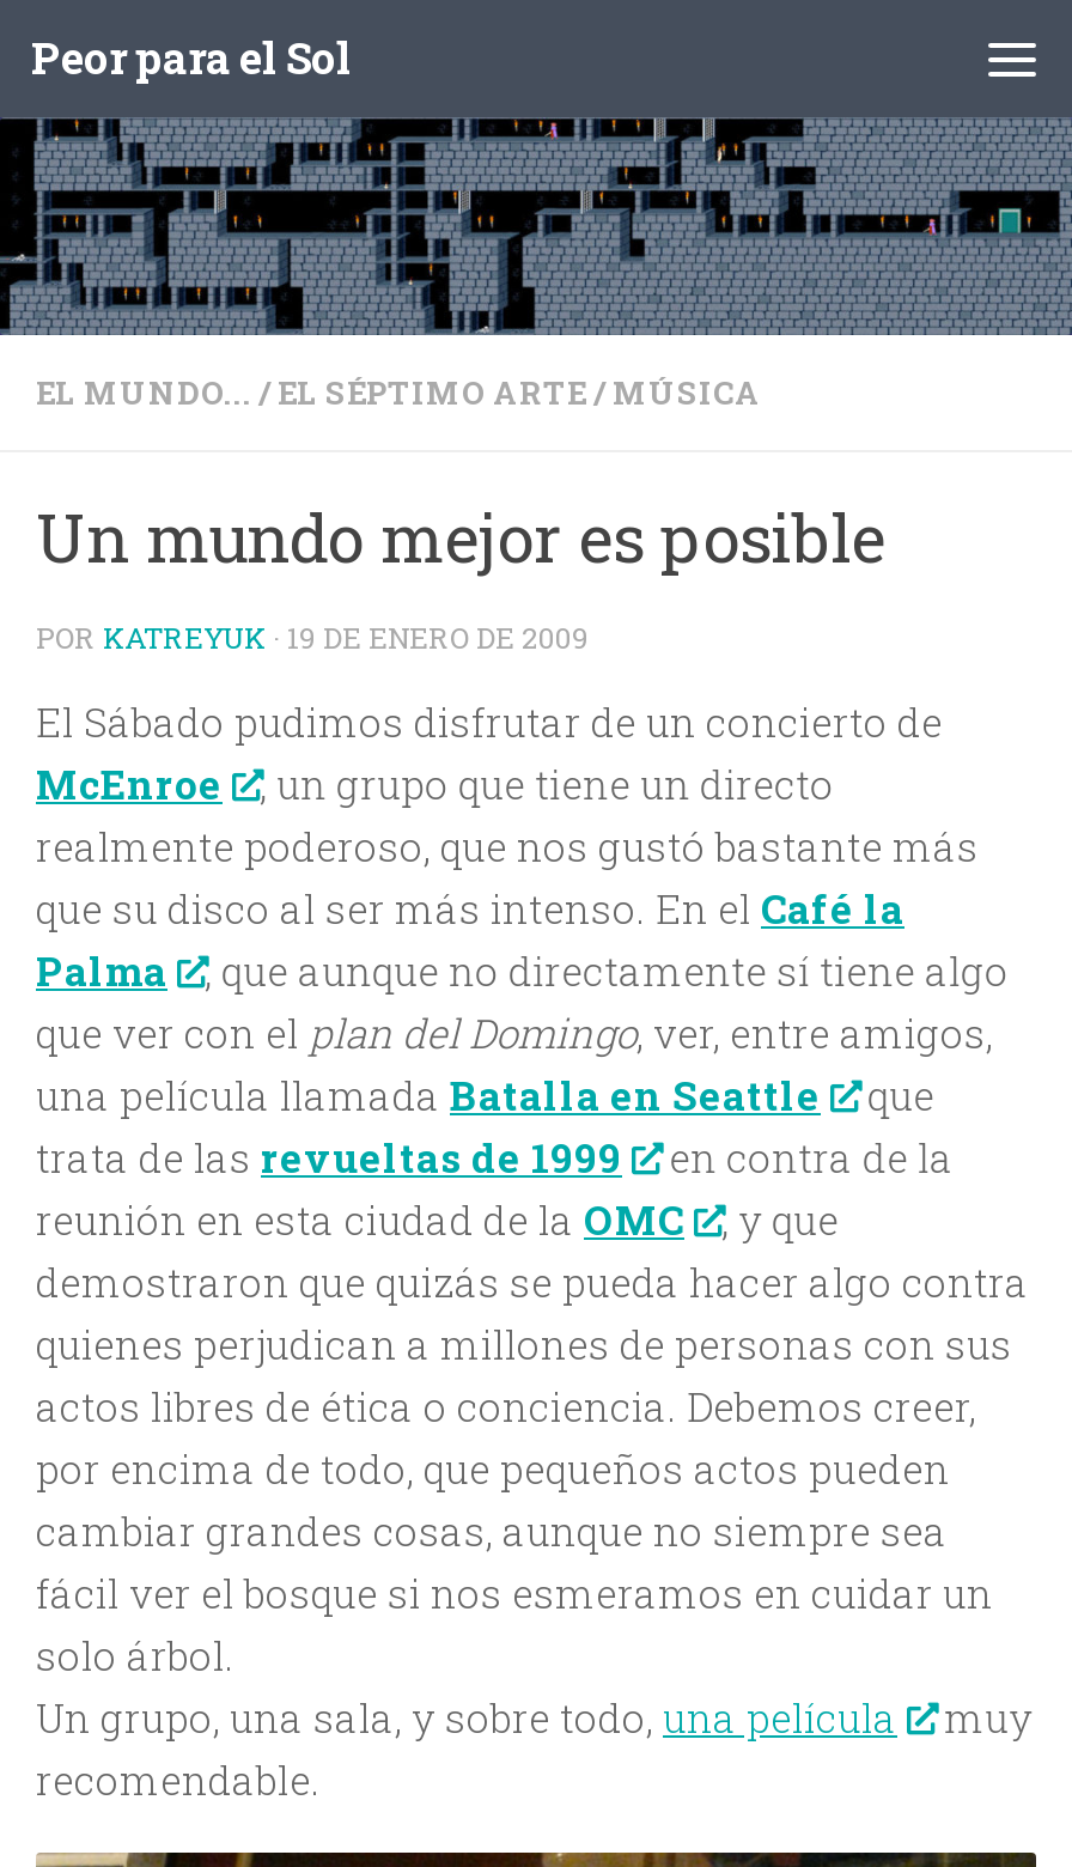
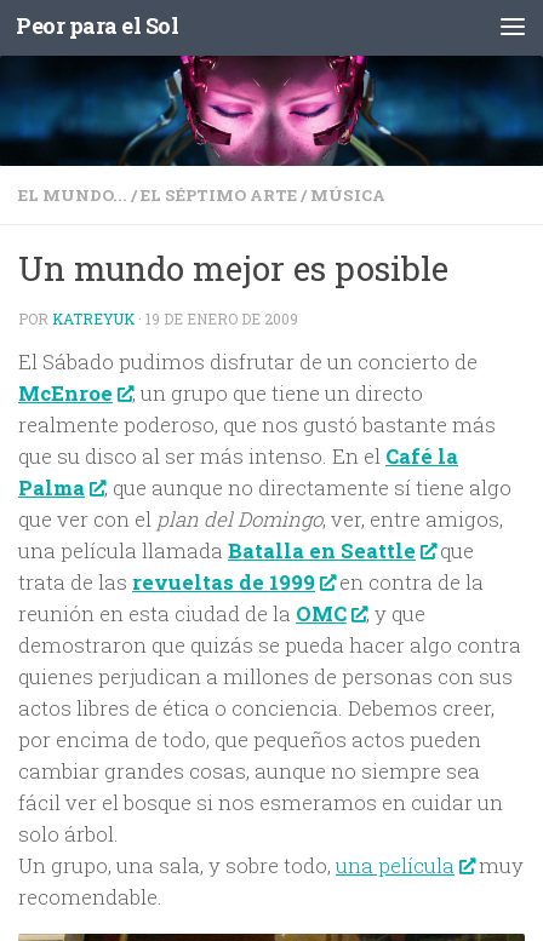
- [image]
+ [image]
